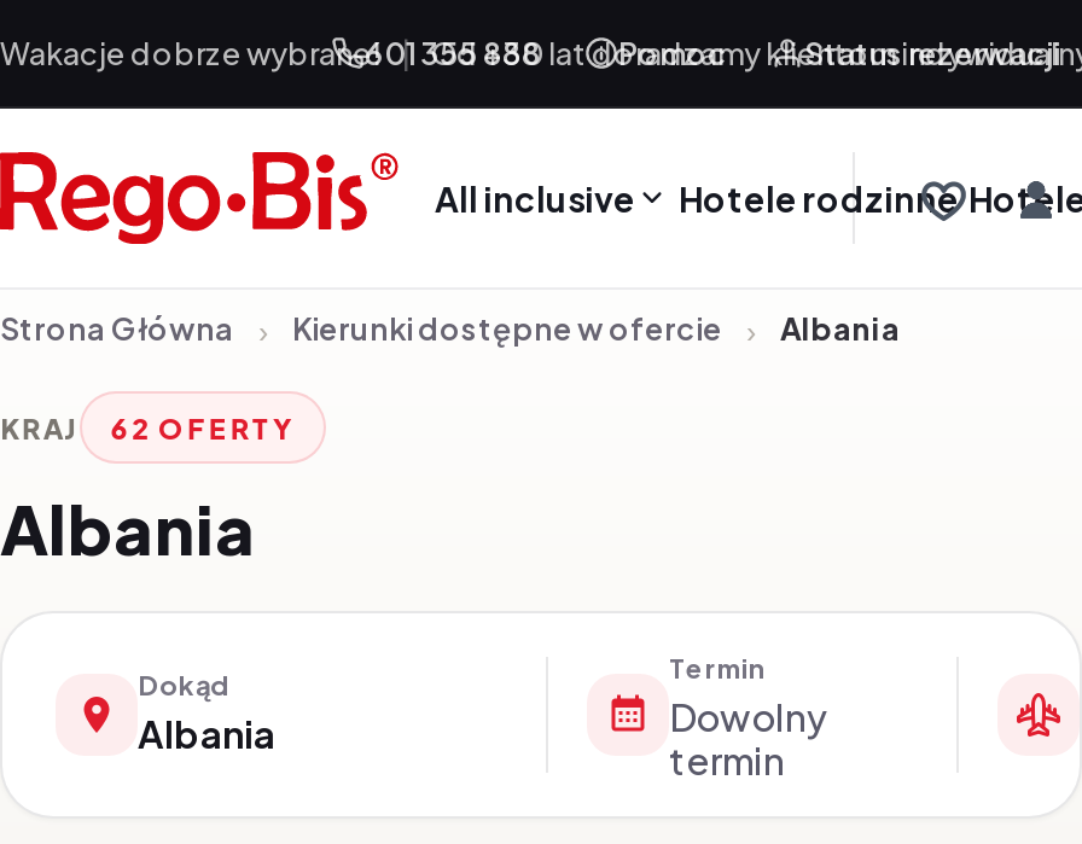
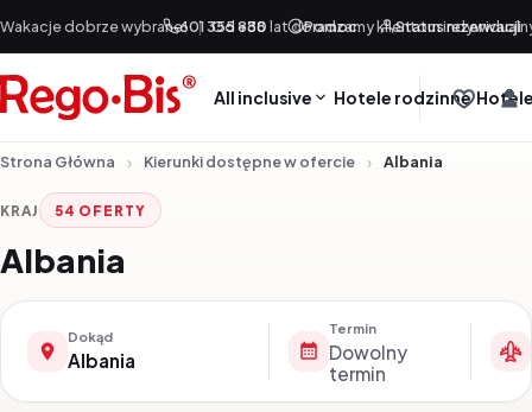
- KRAJ 62 OFERTY
+ KRAJ 54 OFERTY
